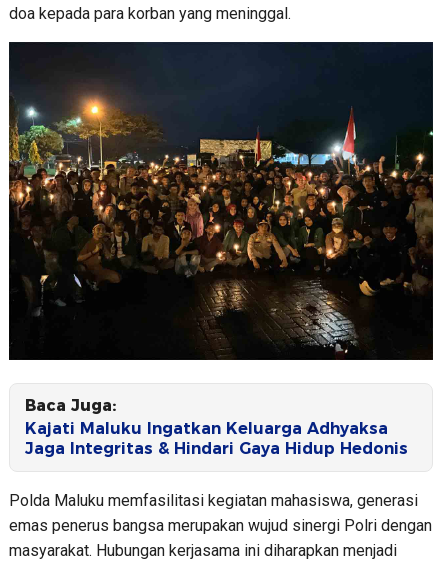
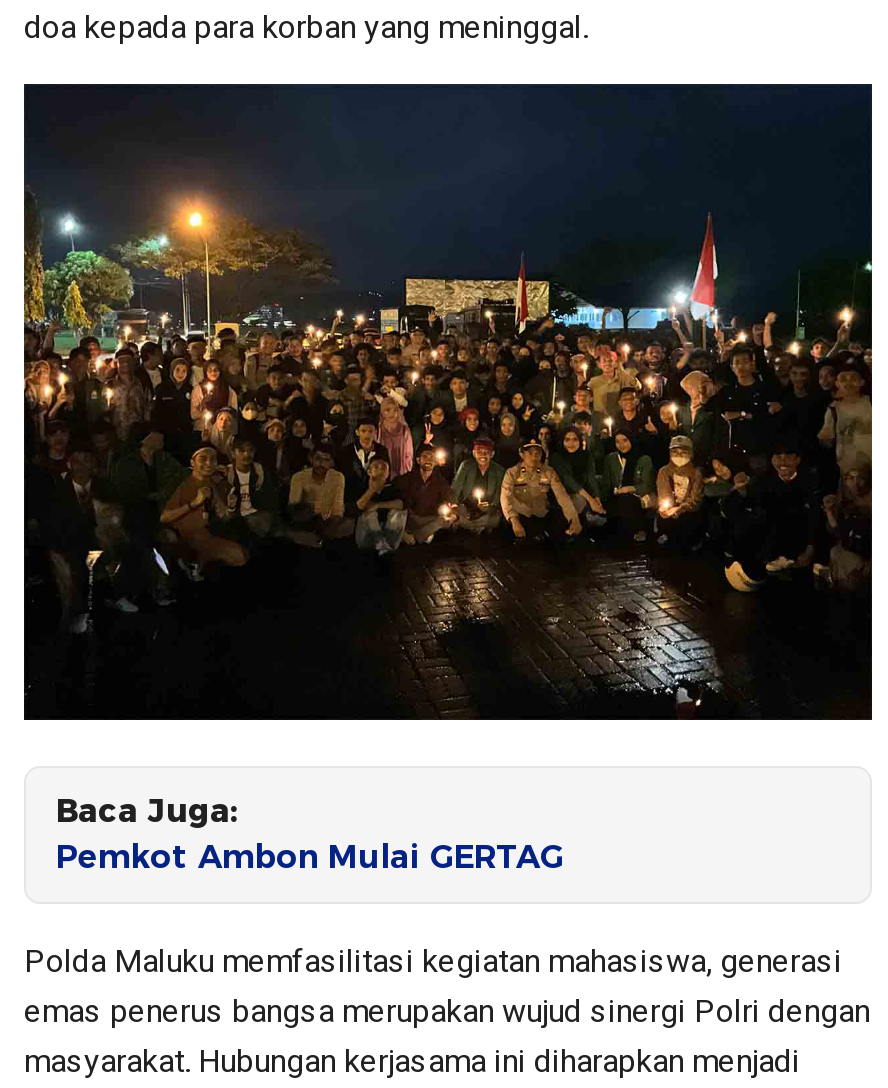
- Kajati Maluku Ingatkan Keluarga Adhyaksa
- Jaga Integritas & Hindari Gaya Hidup Hedonis
+ Pemkot Ambon Mulai GERTAG
